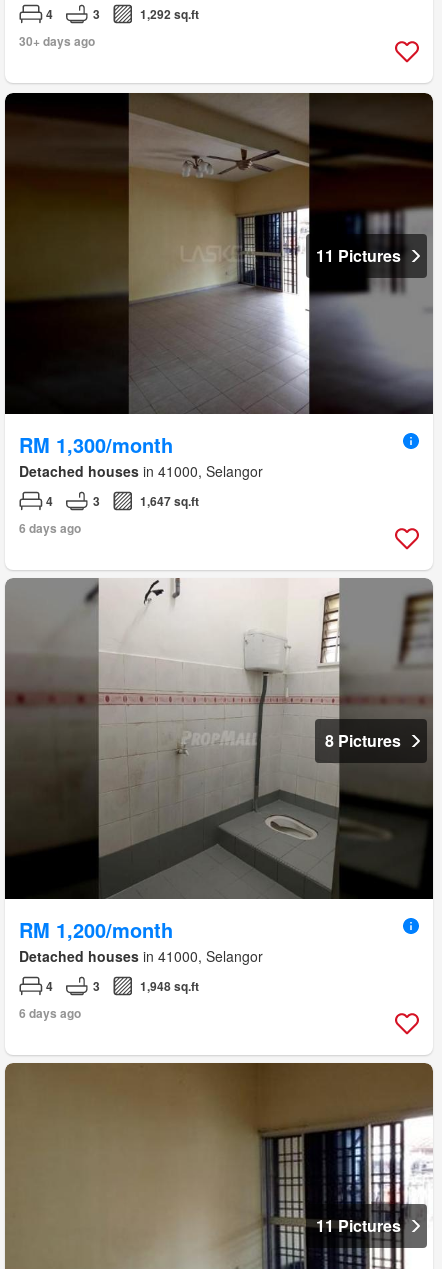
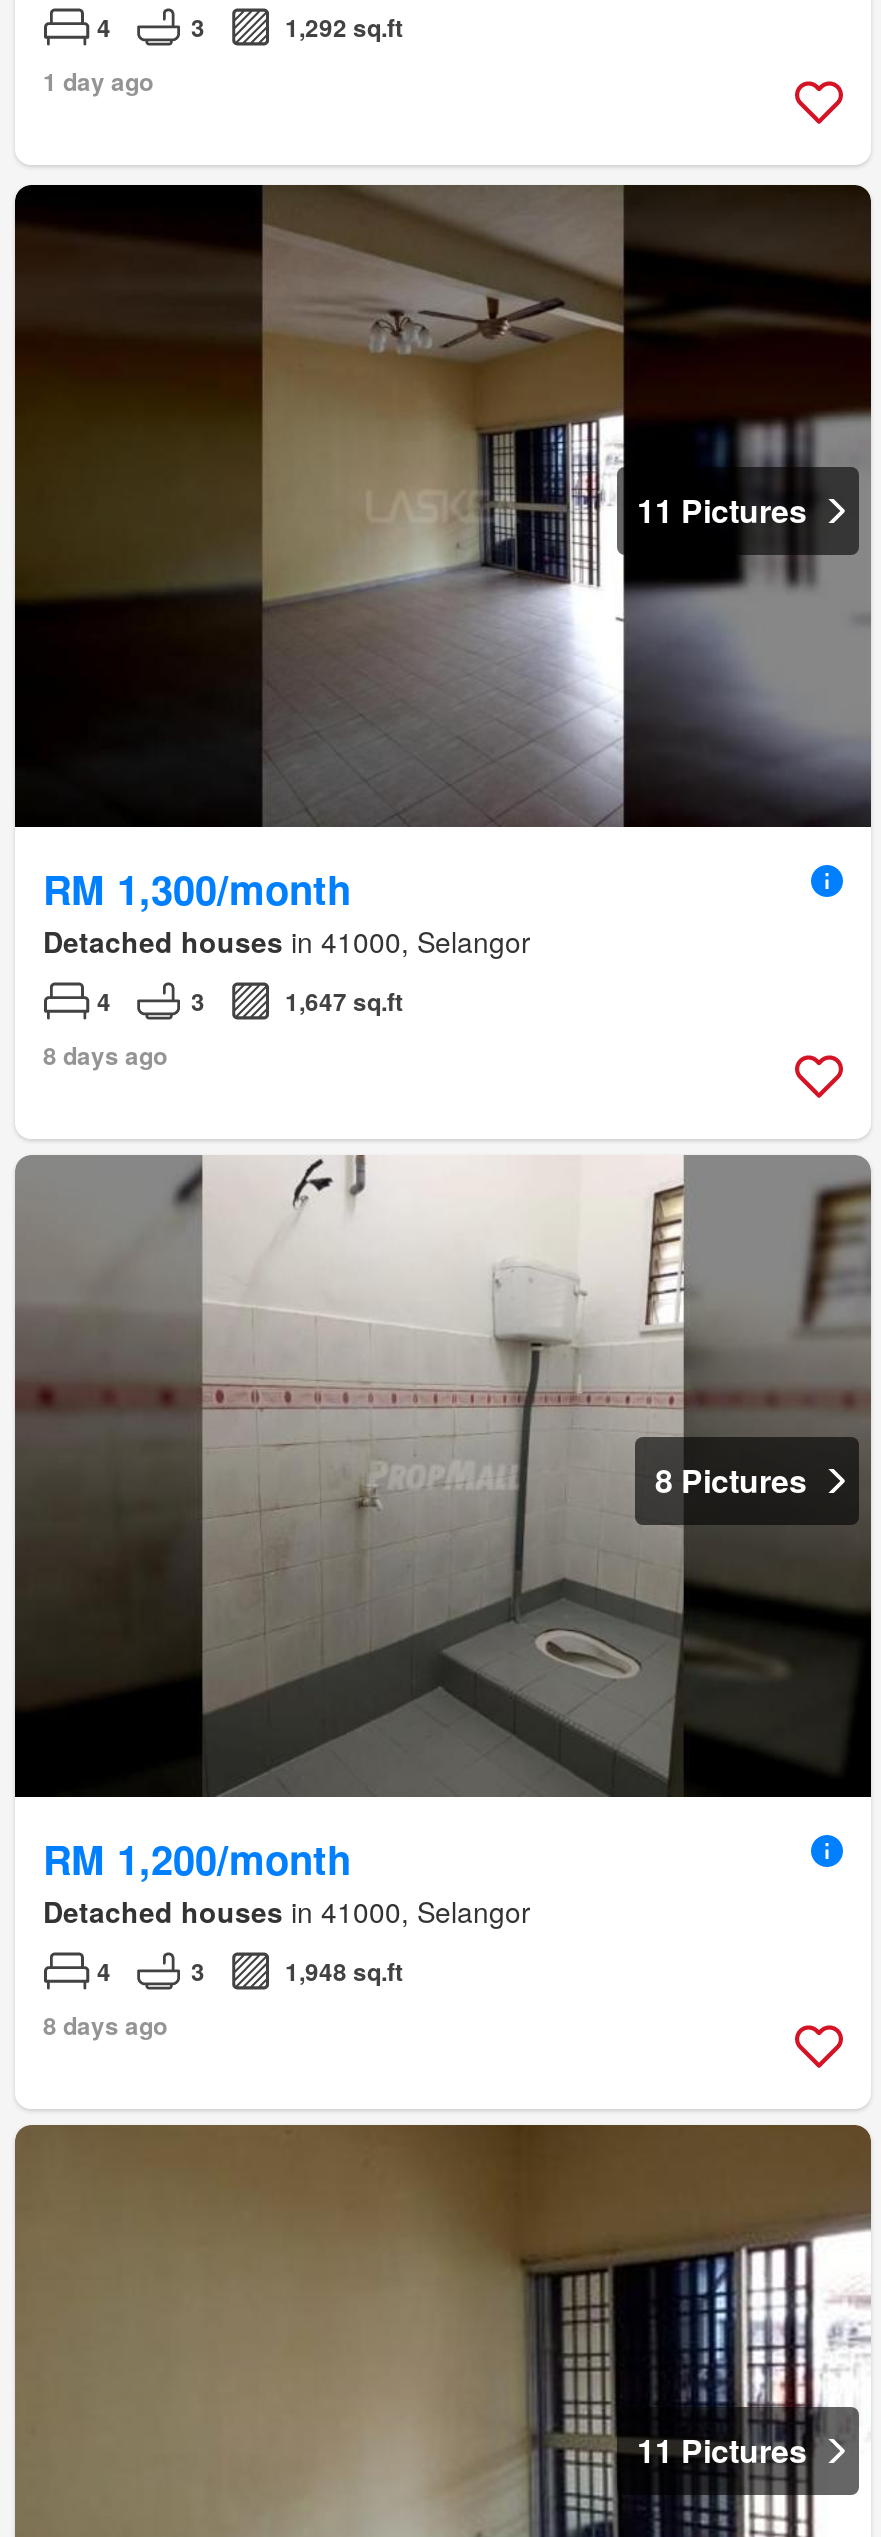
- 30+ days ago
+ 1 day ago

- 6 days ago
+ 8 days ago

- 6 days ago
+ 8 days ago
